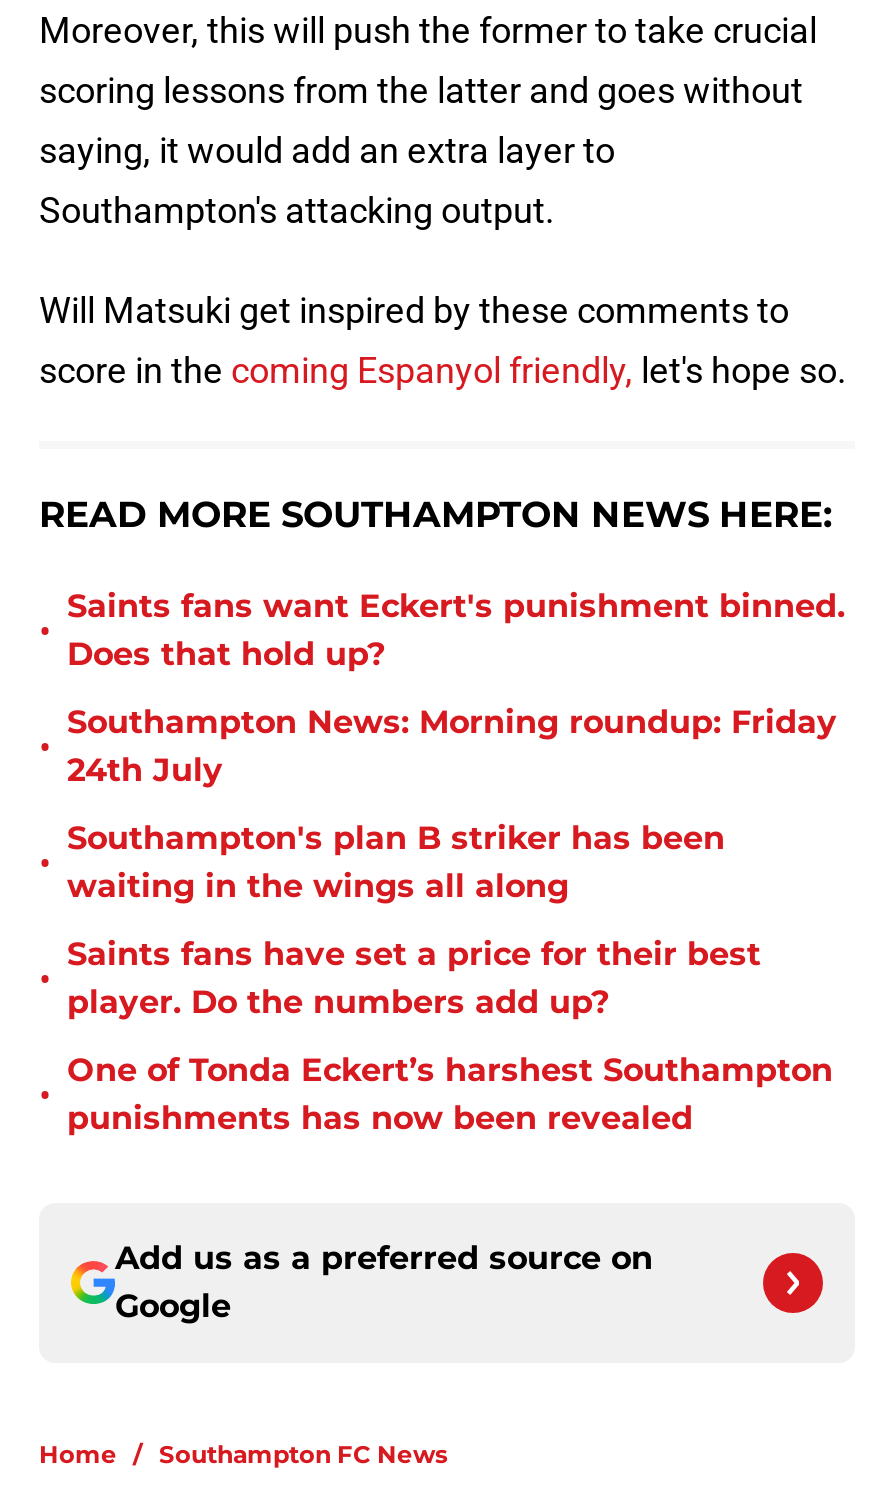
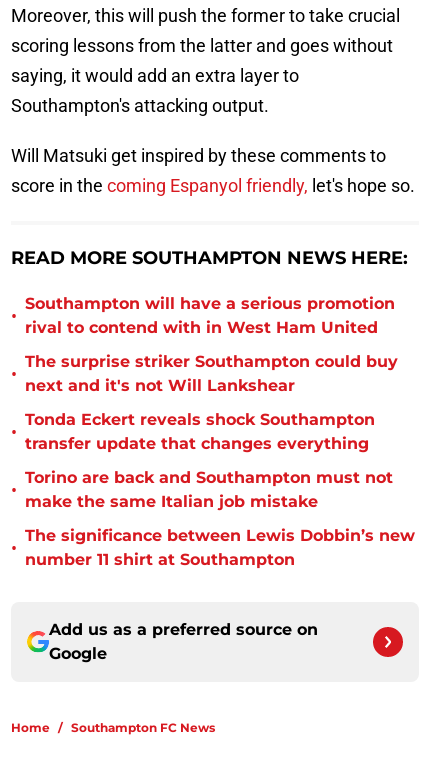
- Saints fans want Eckert's punishment binned.
- Does that hold up?
+ Southampton will have a serious promotion
+ rival to contend with in West Ham United

- Southampton News: Morning roundup: Friday
- 24th July
+ The surprise striker Southampton could buy
+ next and it's not Will Lankshear

- Southampton's plan B striker has been
- waiting in the wings all along
+ Tonda Eckert reveals shock Southampton
+ transfer update that changes everything

- Saints fans have set a price for their best
- player. Do the numbers add up?
+ Torino are back and Southampton must not
+ make the same Italian job mistake

- One of Tonda Eckert’s harshest Southampton
- punishments has now been revealed
+ The significance between Lewis Dobbin’s new
+ number 11 shirt at Southampton
